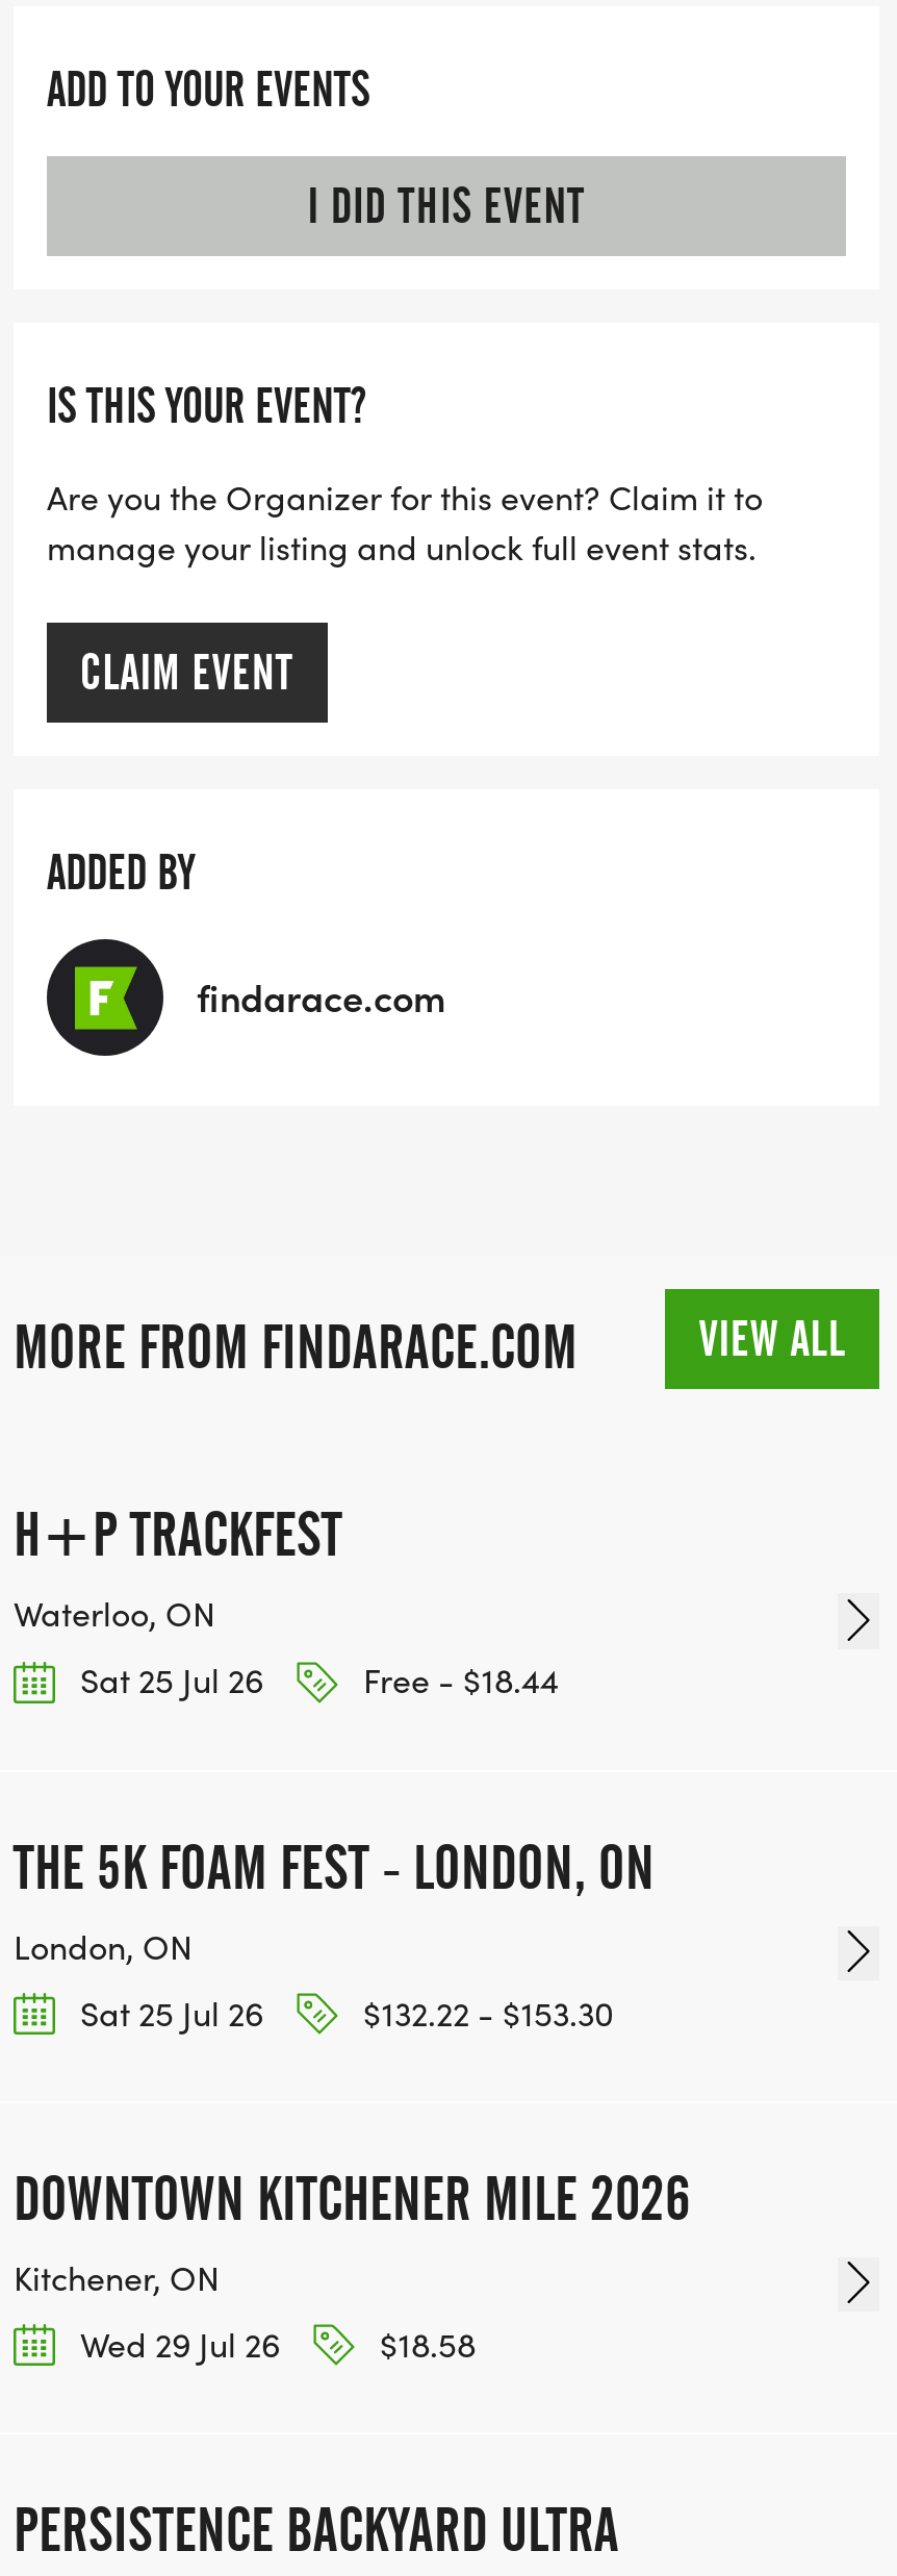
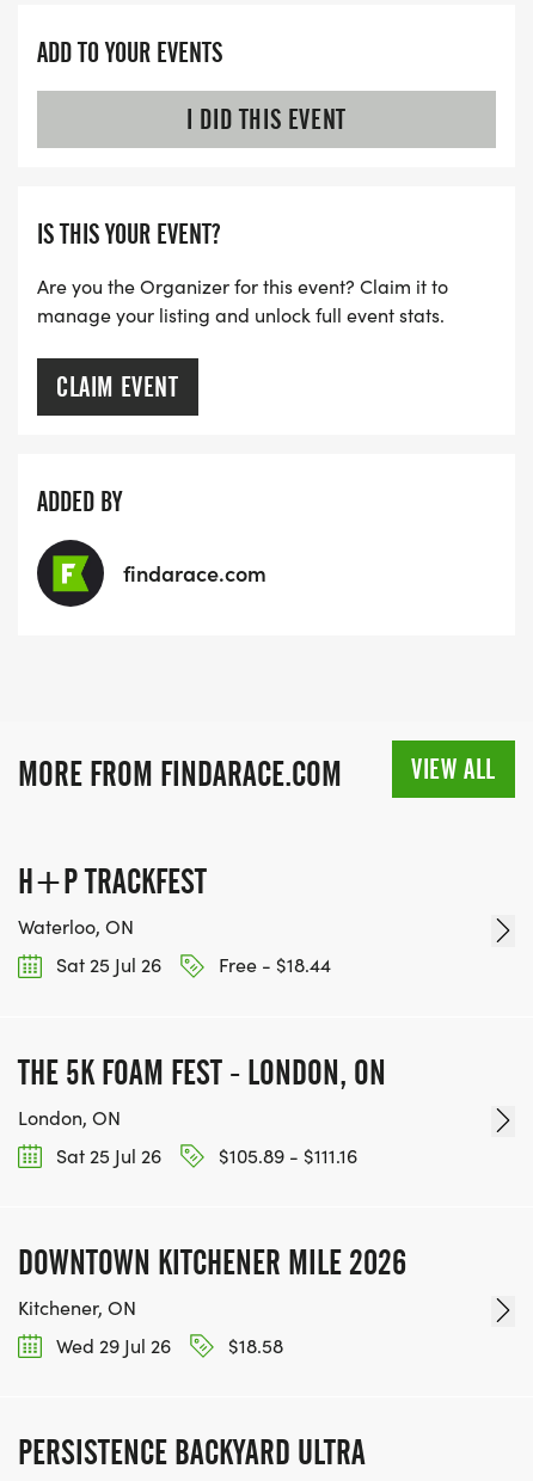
- $132.22 - $153.30
+ $105.89 - $111.16
